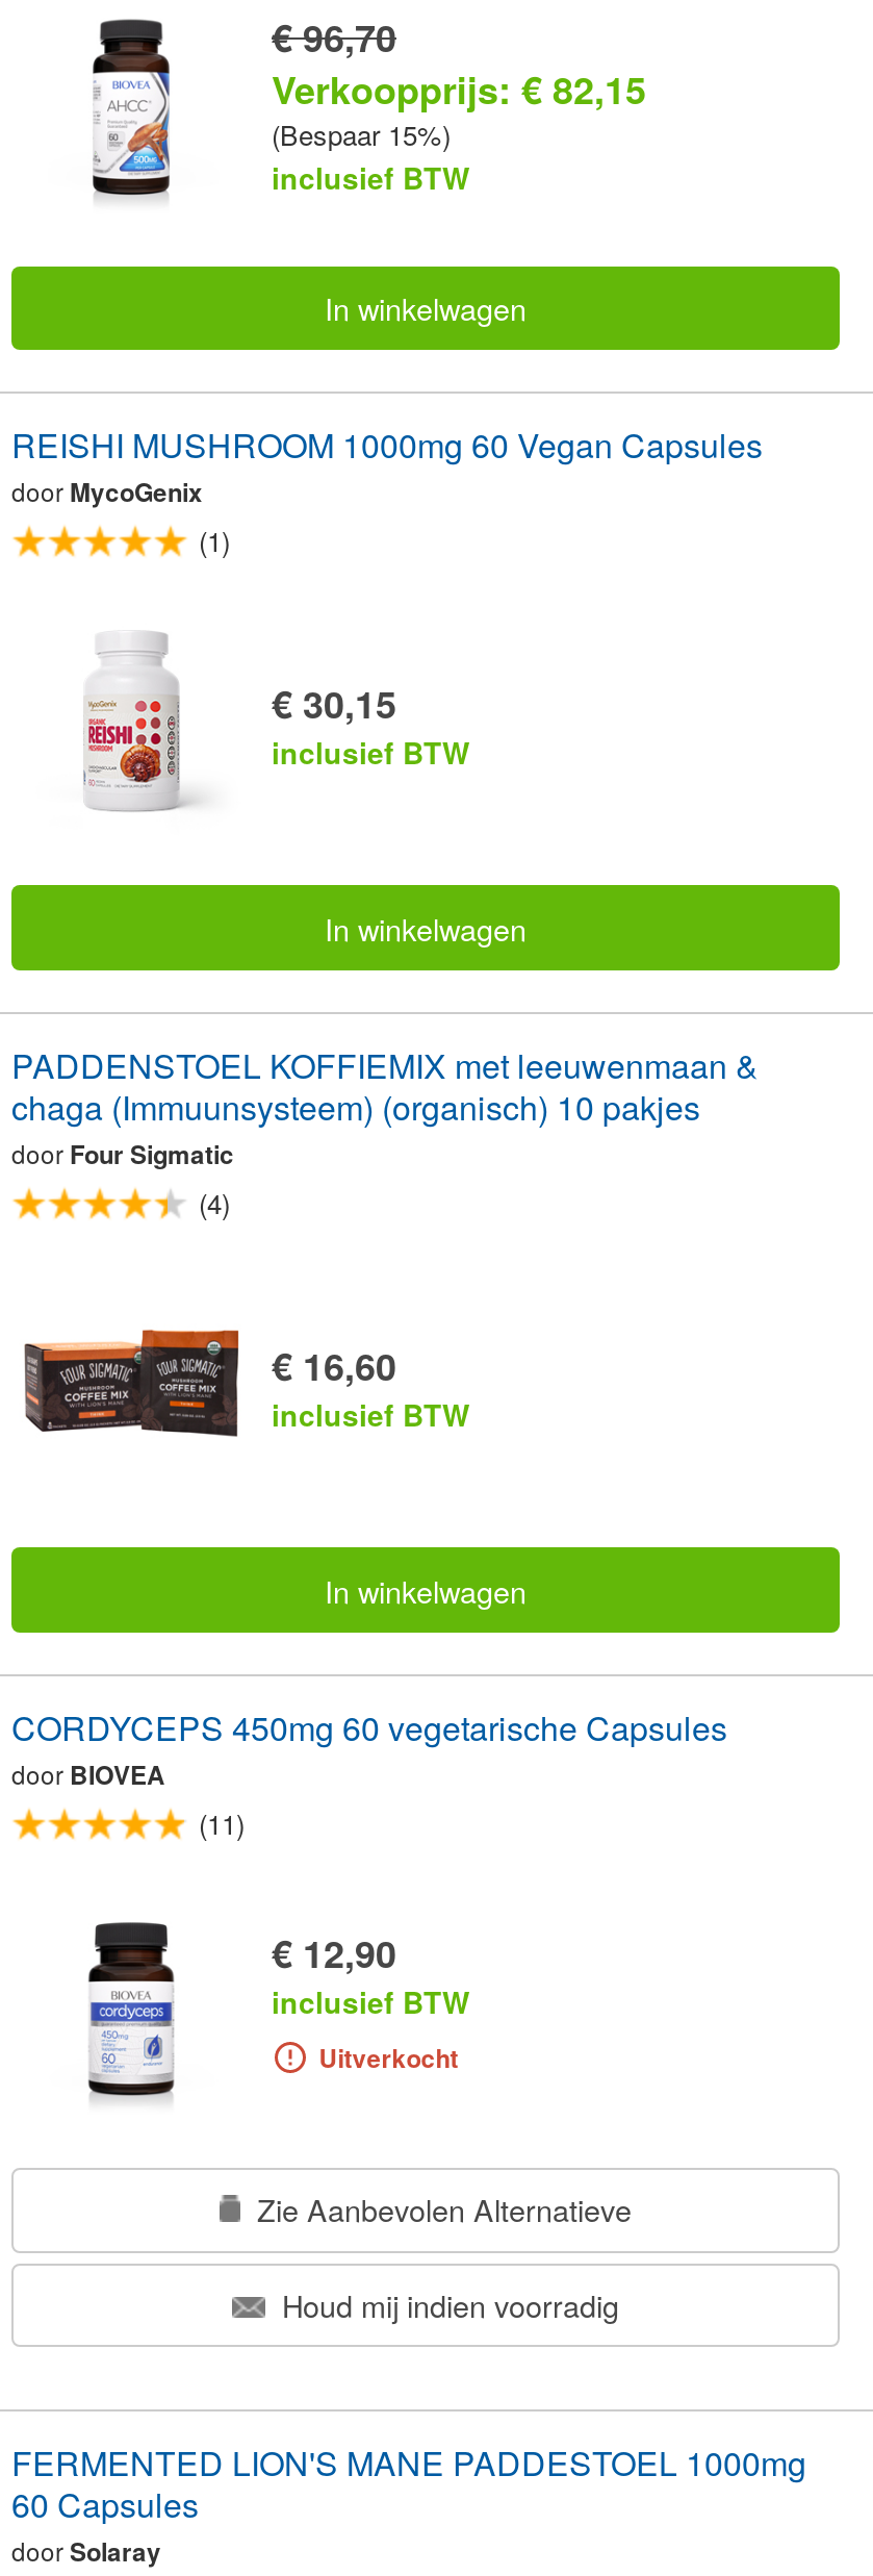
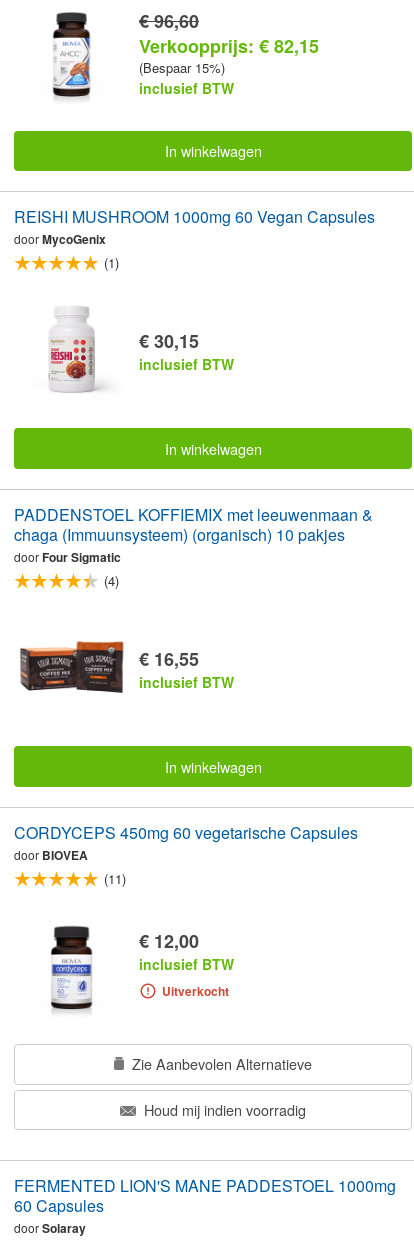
- € 96,70
+ € 96,60

- € 16,60
+ € 16,55

- € 12,90
+ € 12,00
